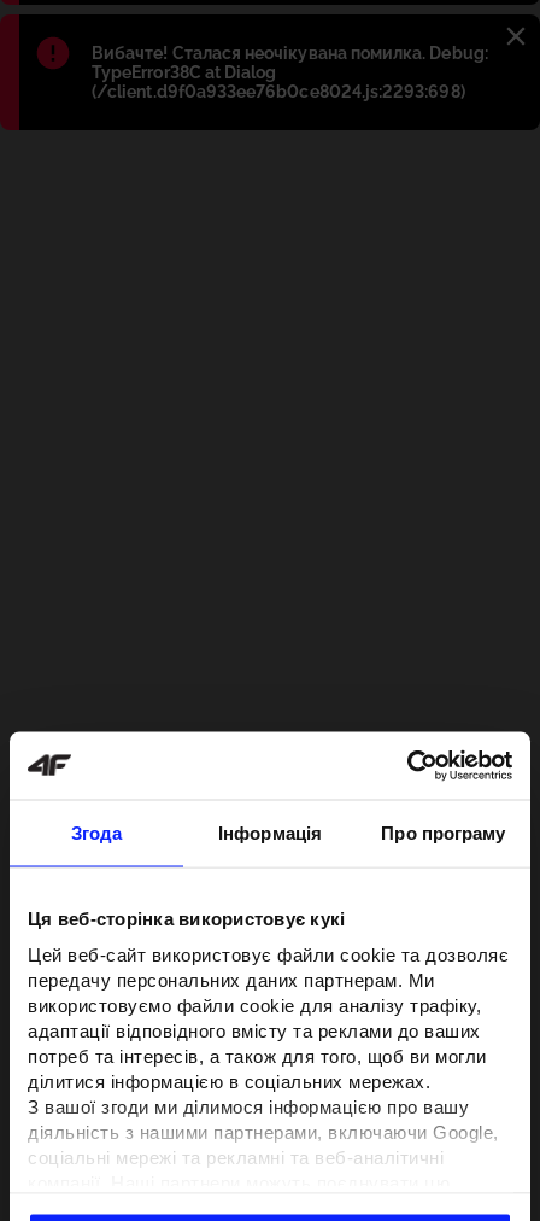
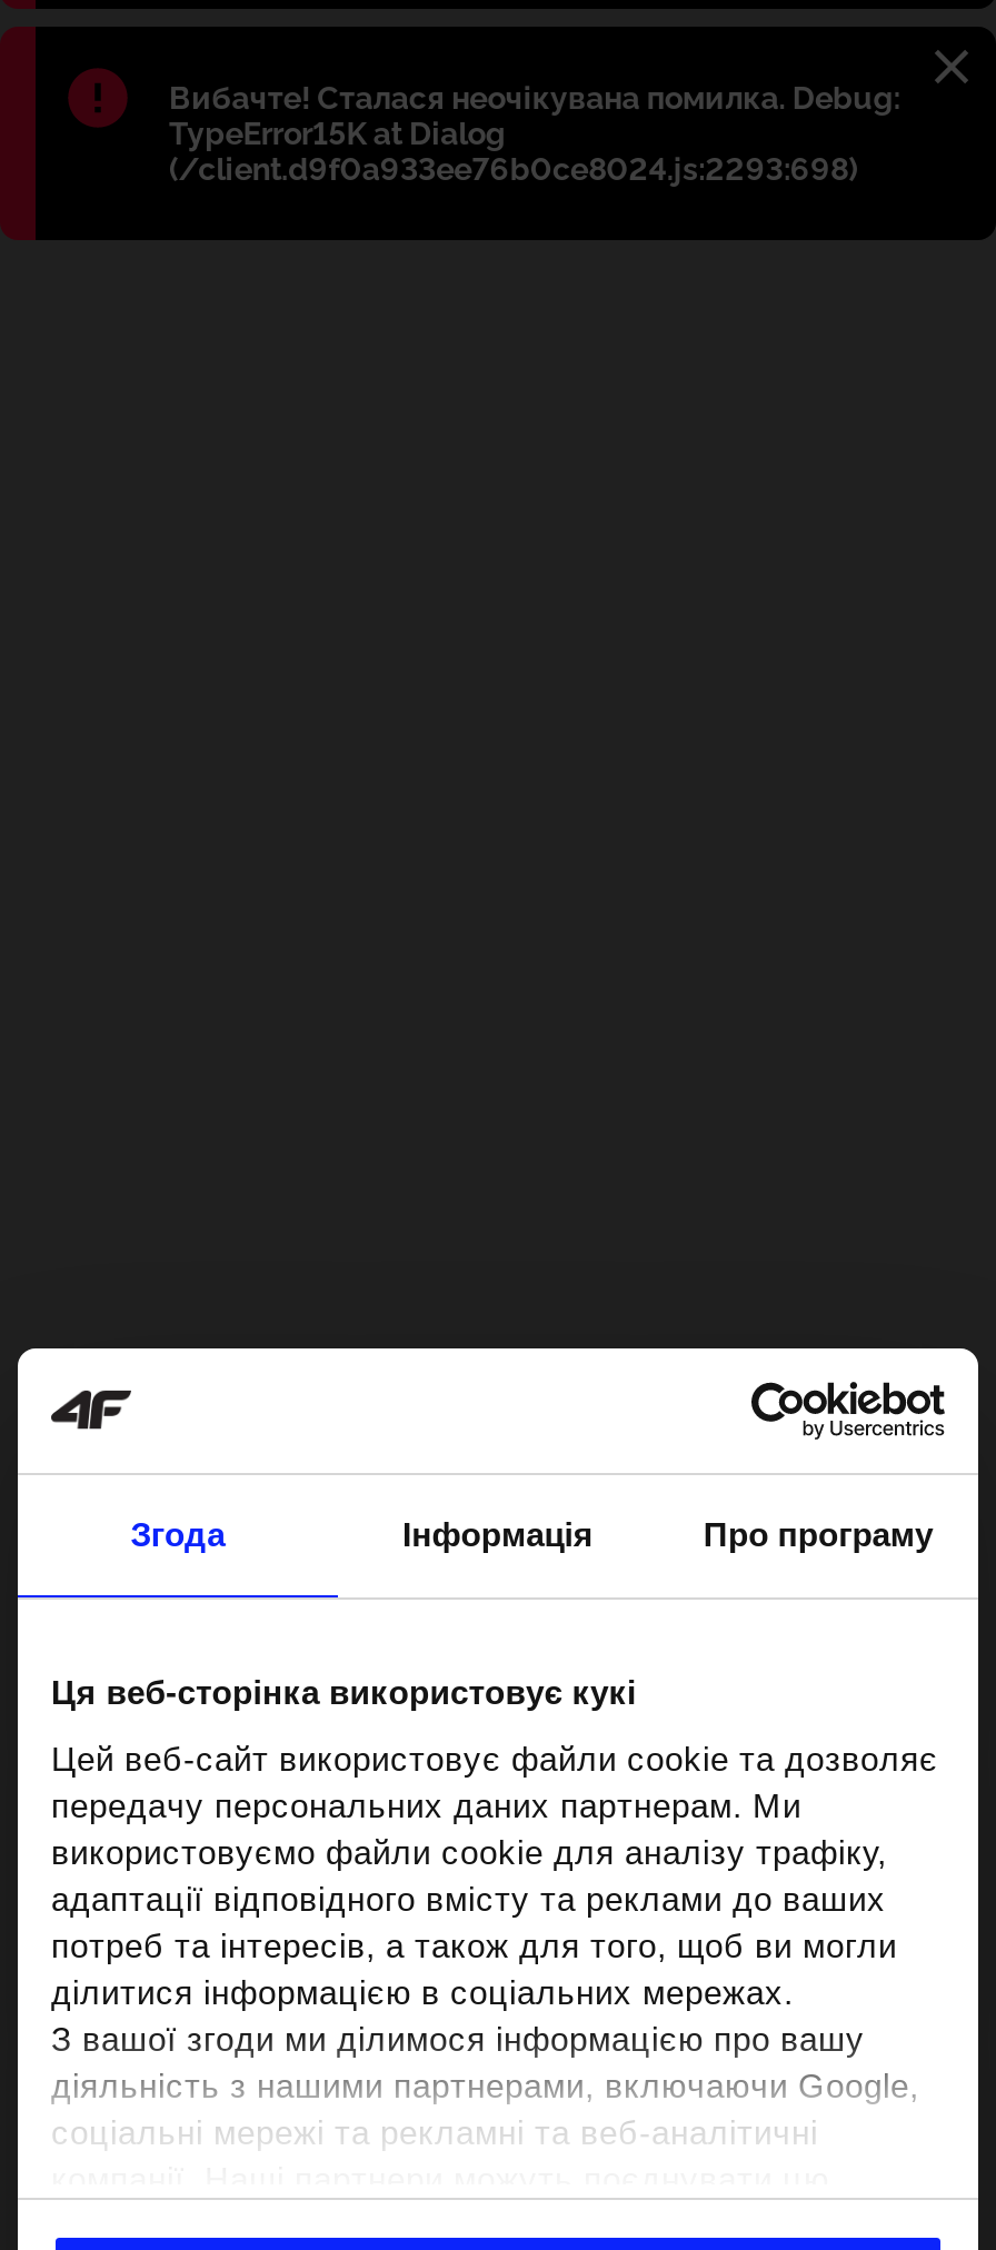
- TypeError38C at Dialog
+ TypeError15K at Dialog
